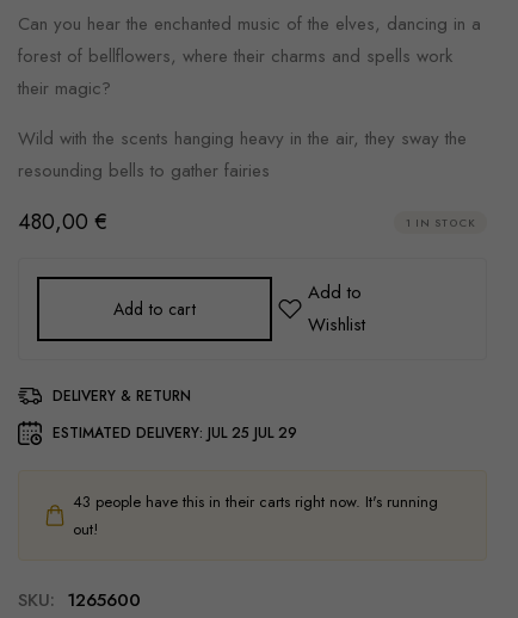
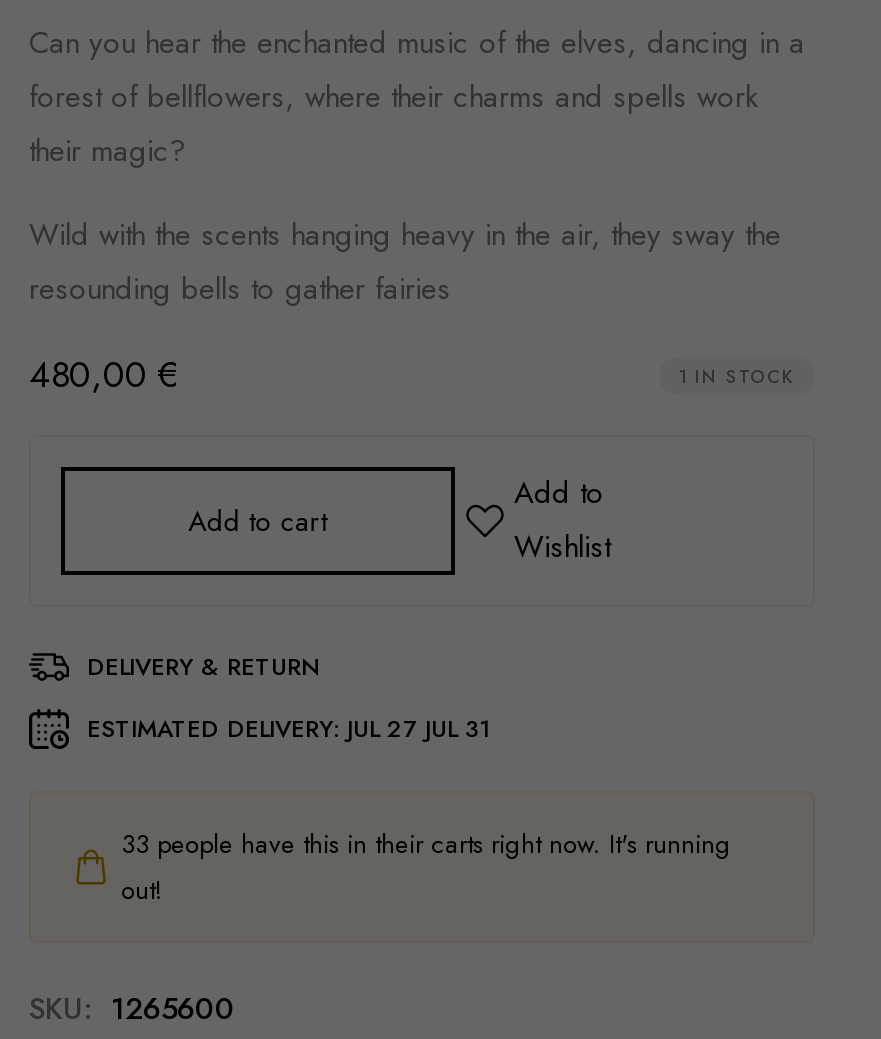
- ESTIMATED DELIVERY: JUL 25 JUL 29
+ ESTIMATED DELIVERY: JUL 27 JUL 31

- 43 people have this in their carts right now. It's running
+ 33 people have this in their carts right now. It's running
